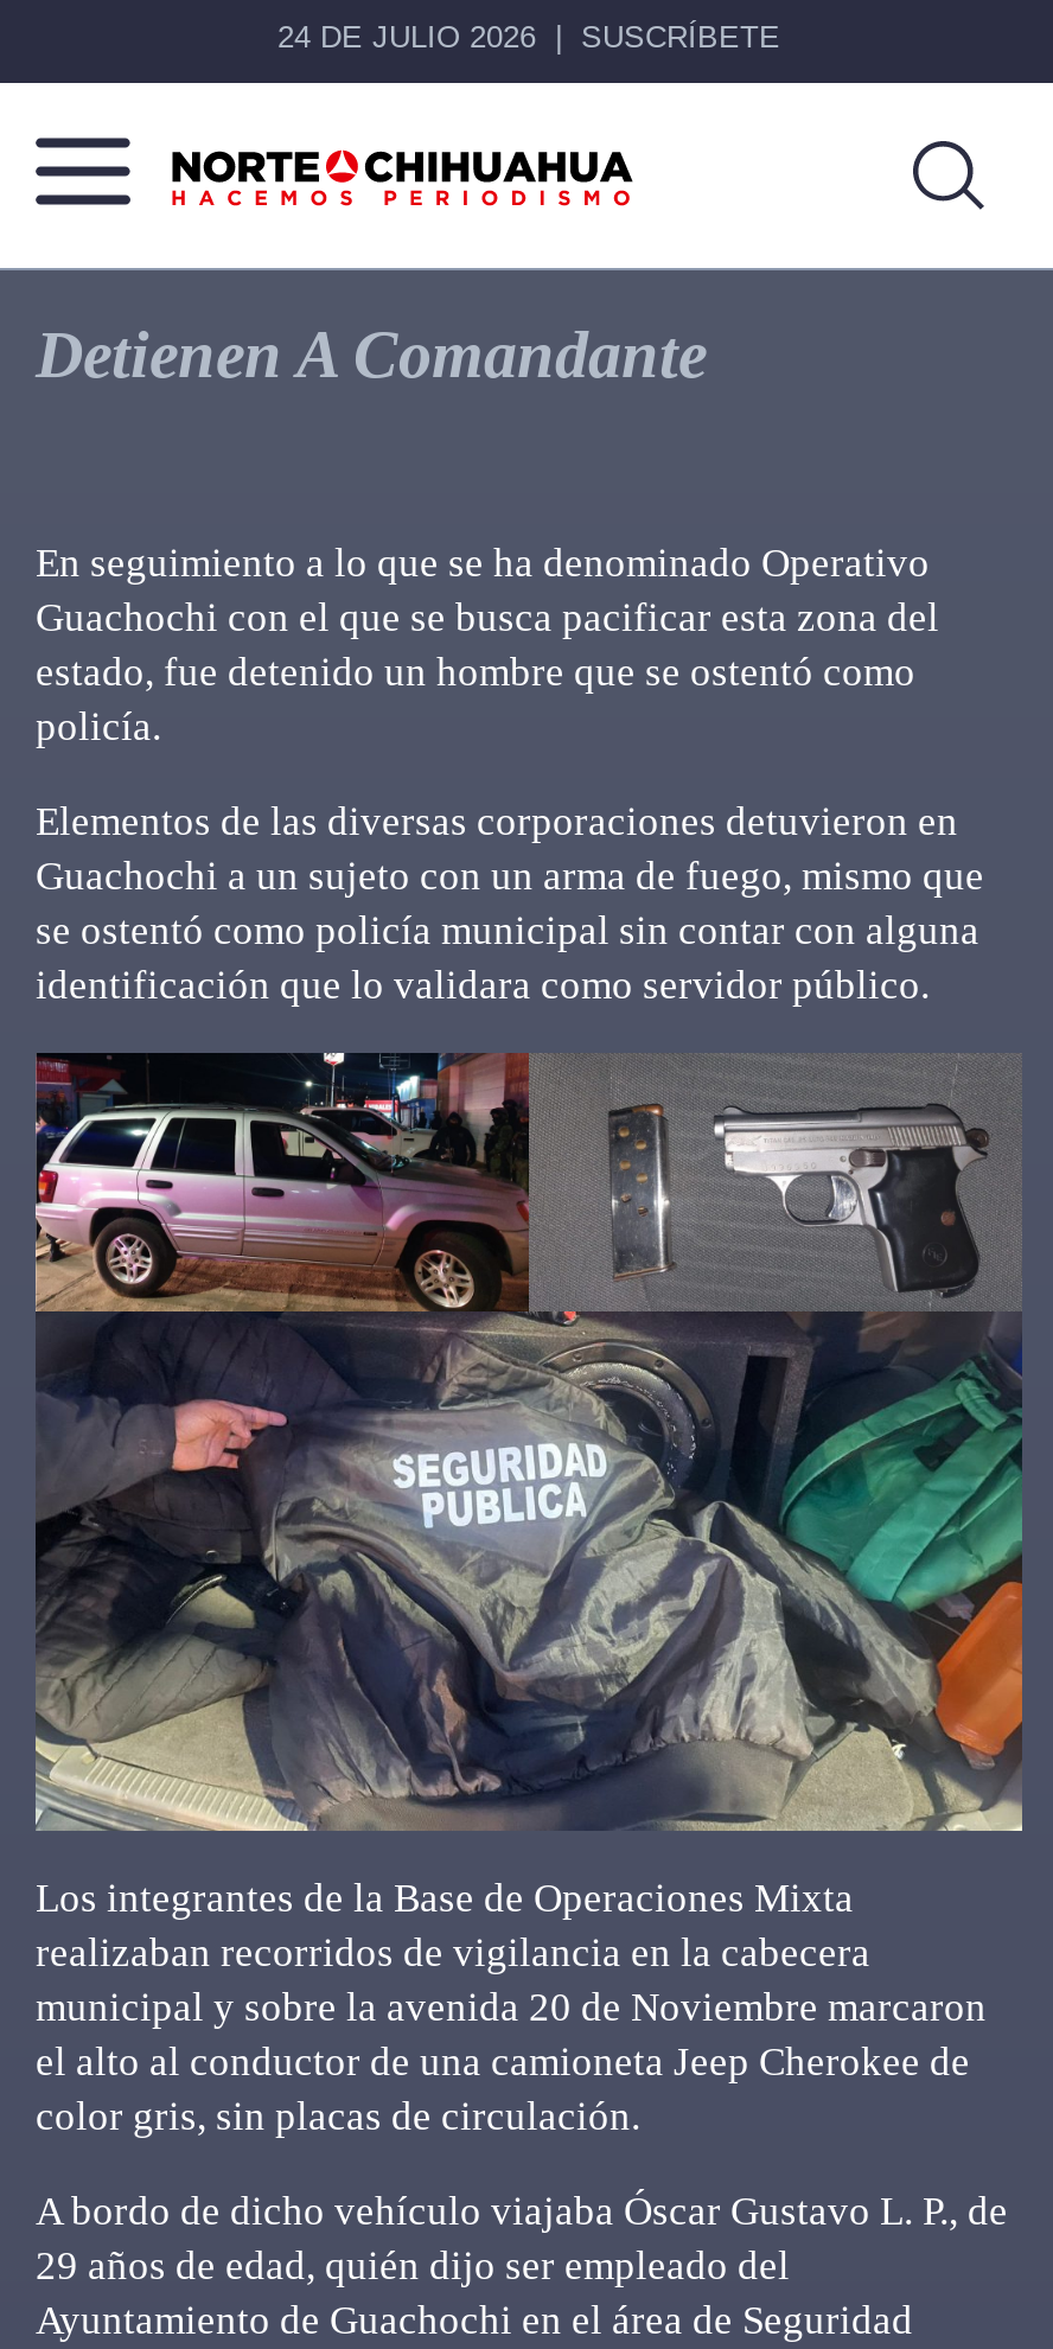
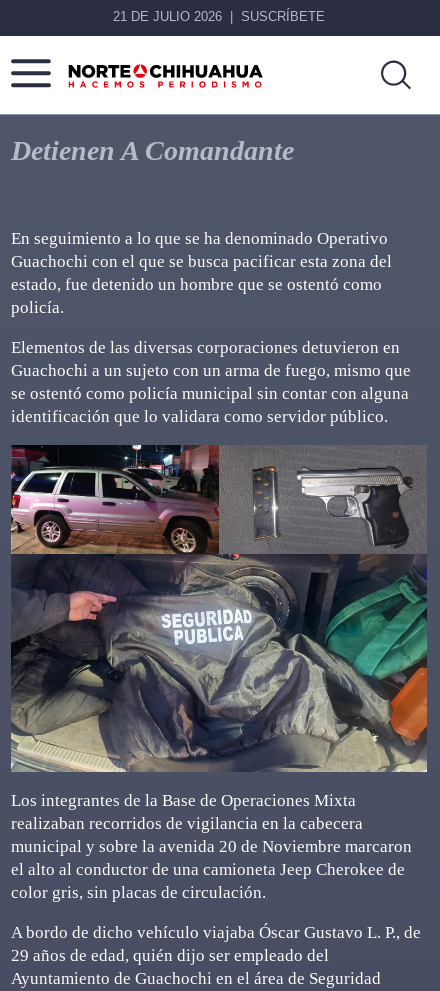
- 24 DE JULIO 2026 SUSCRÍBETE
+ 21 DE JULIO 2026 SUSCRÍBETE
